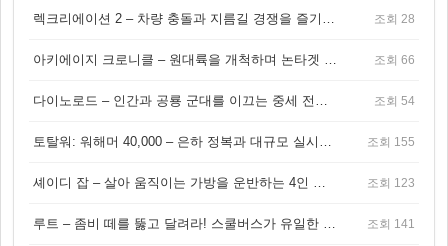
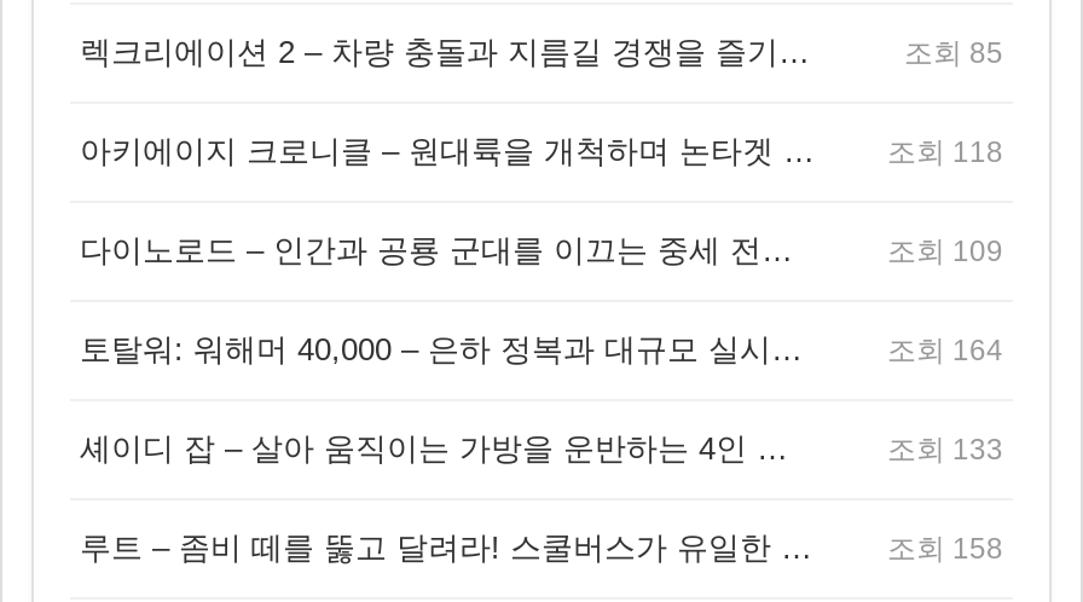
- 조회 28
+ 조회 85

- 조회 66
+ 조회 118

- 조회 54
+ 조회 109

- 조회 155
+ 조회 164

- 조회 123
+ 조회 133

- 조회 141
+ 조회 158
